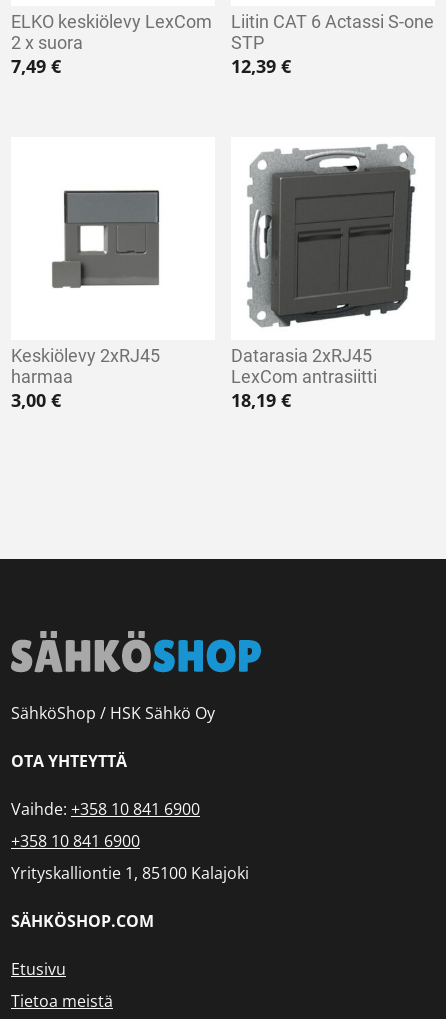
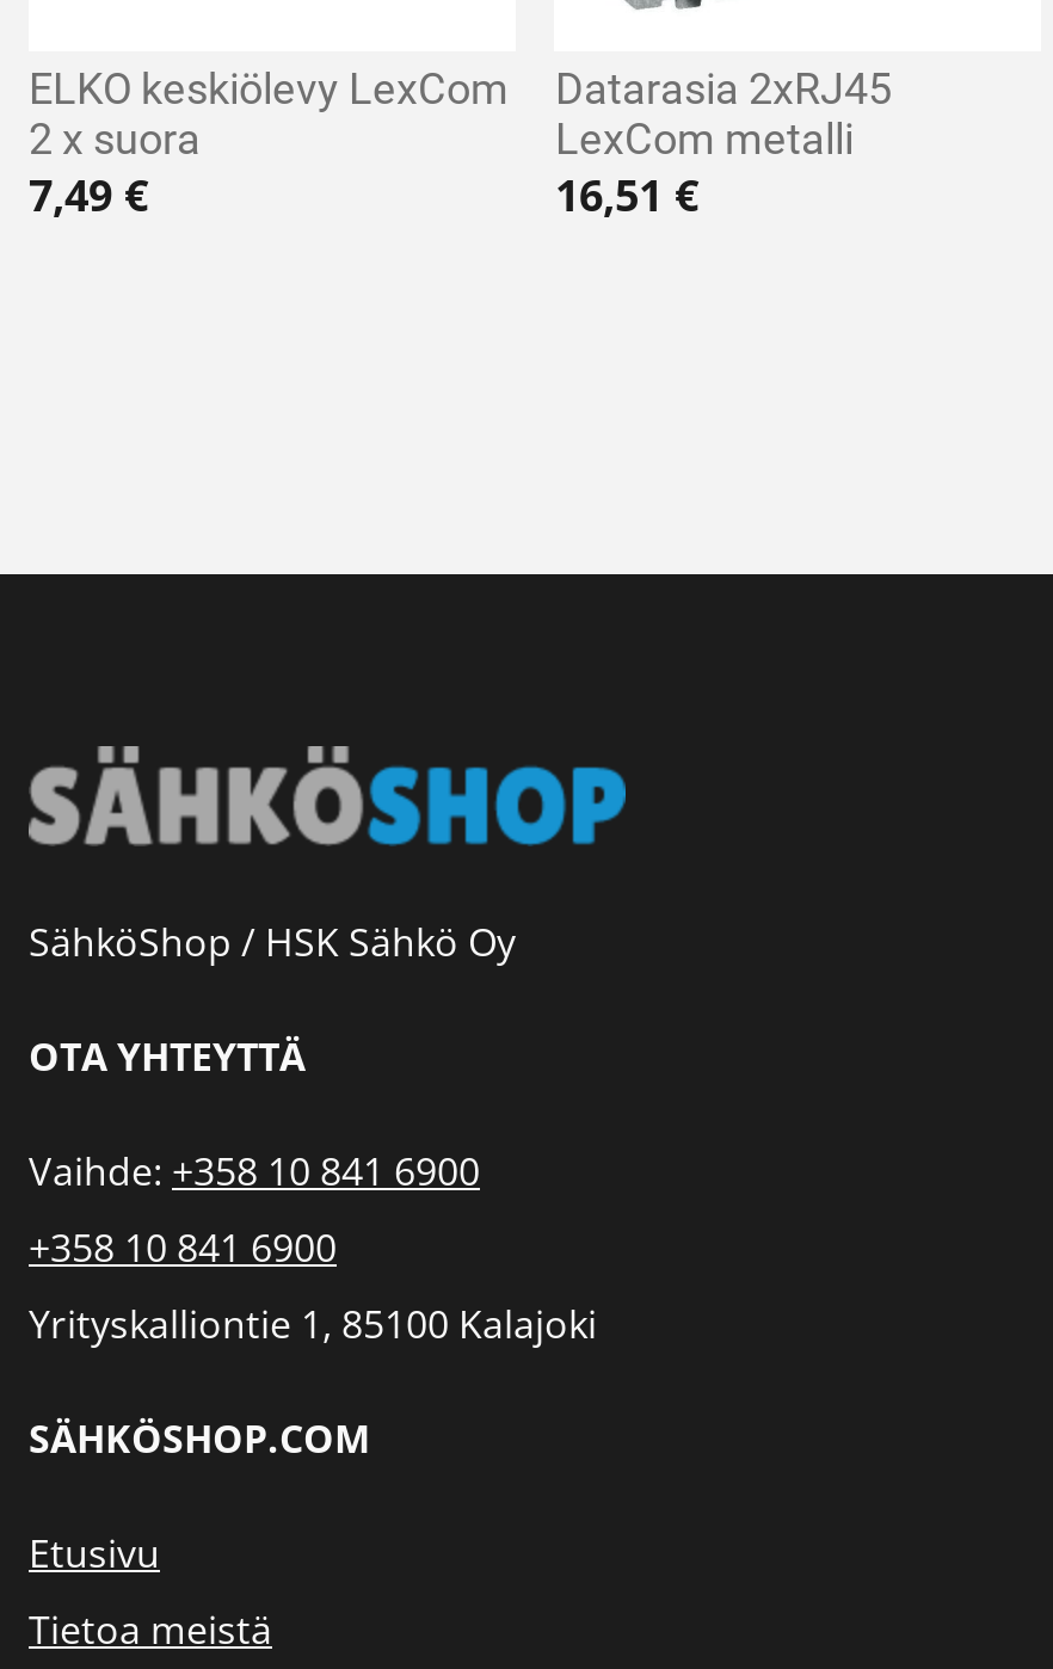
- Liitin CAT 6 Actassi S-one
- STP
- 12,39 €

- [image]

- [image]

- Keskiölevy 2xRJ45
- harmaa
- 3,00 €

- LexCom antrasiitti
+ LexCom metalli

- 18,19 €
+ 16,51 €
